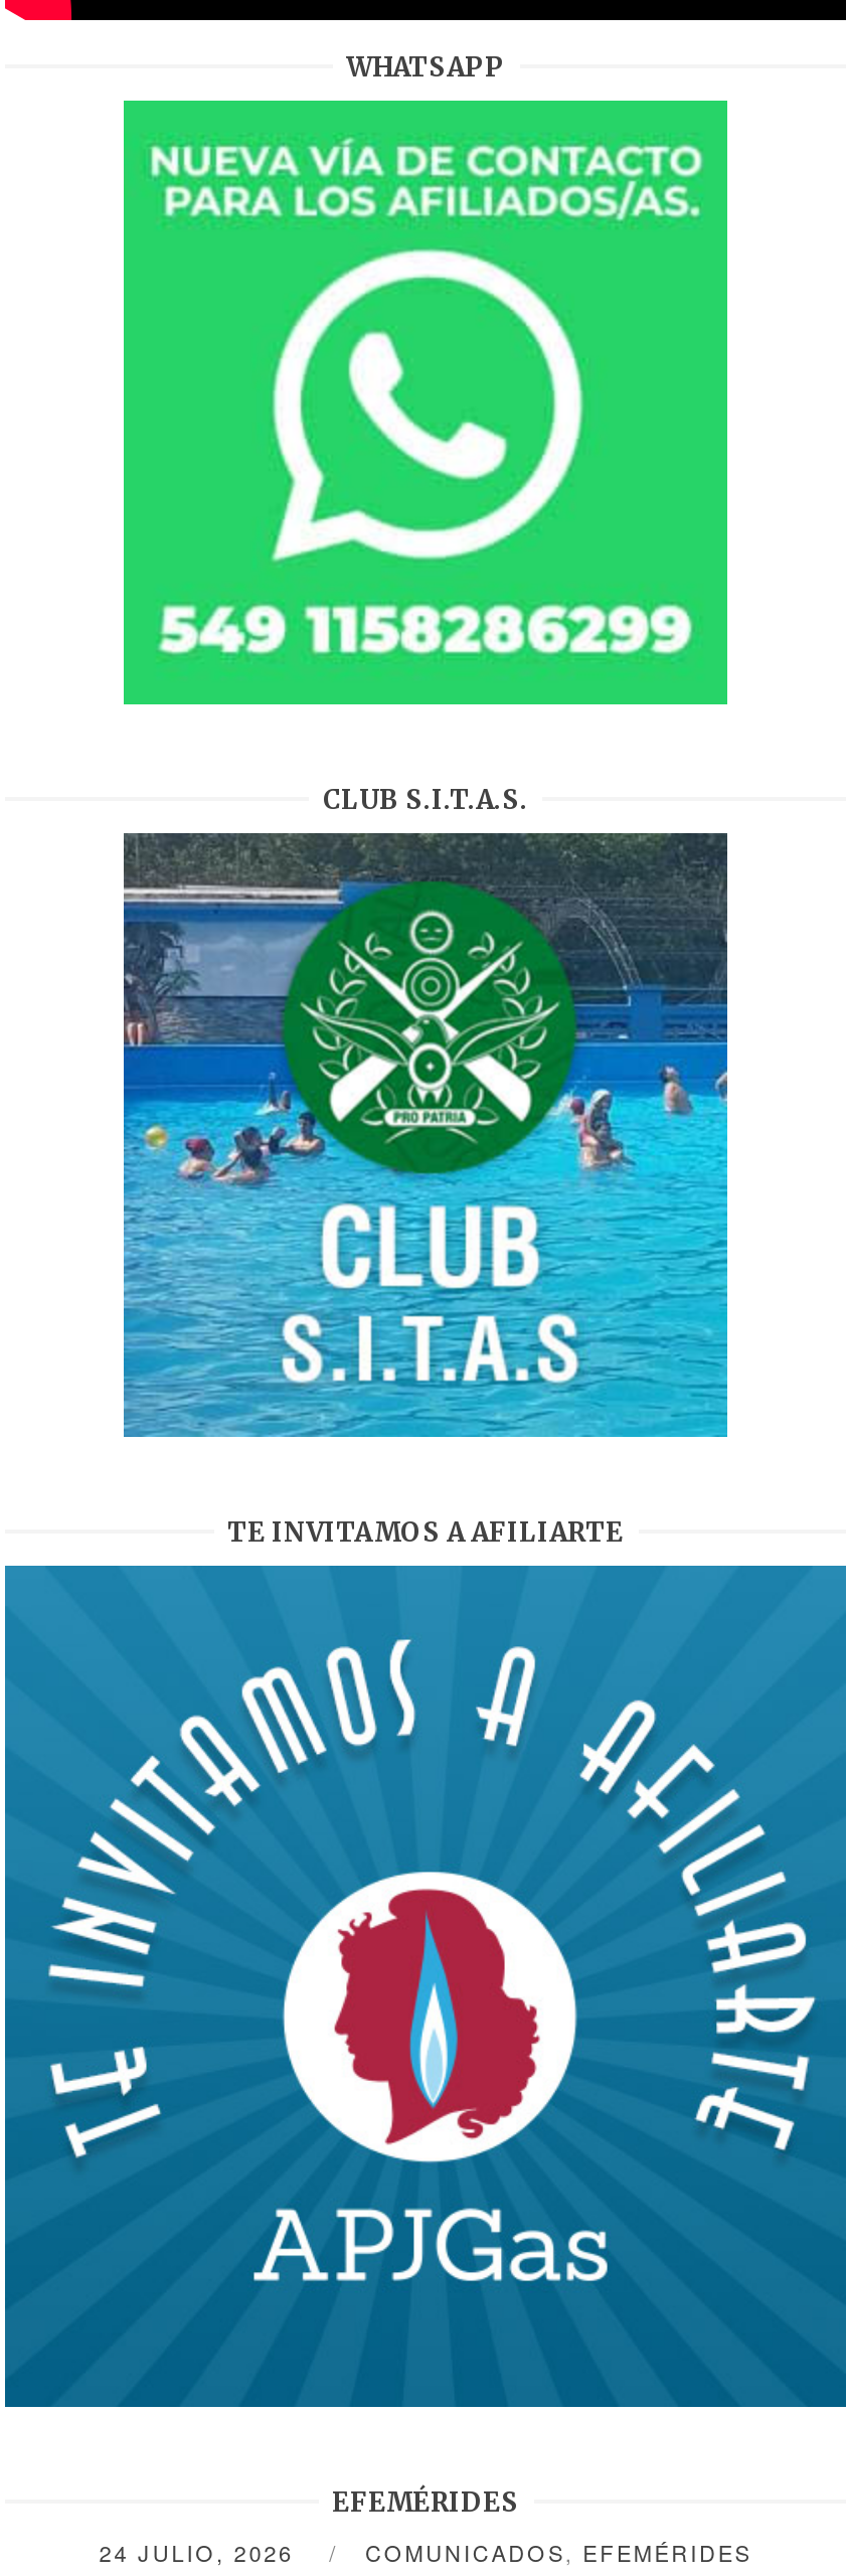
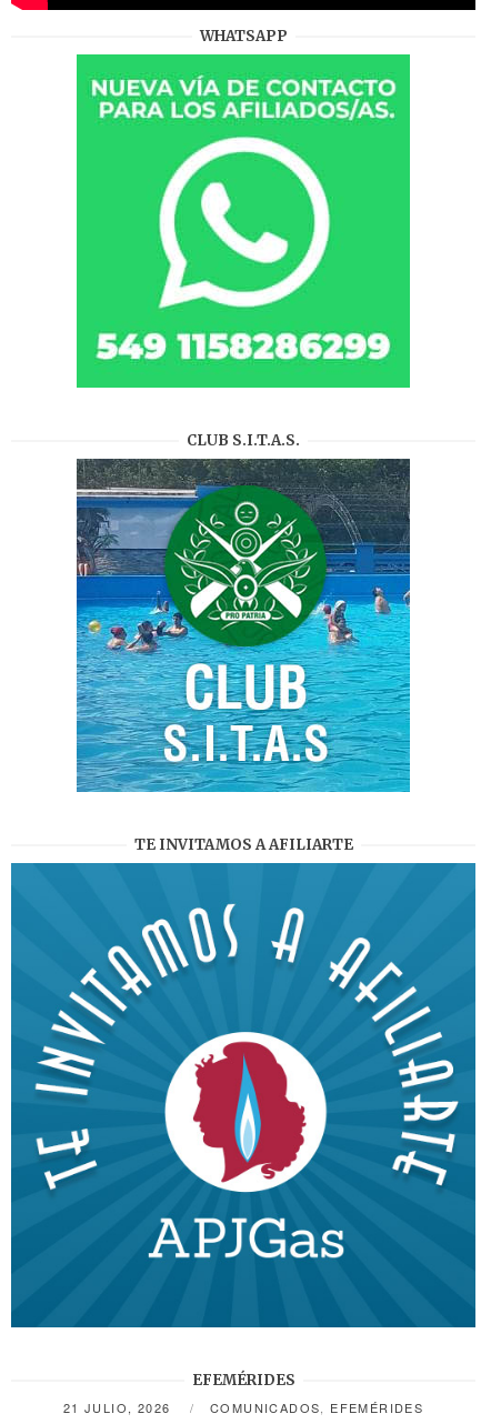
- 24 JULIO, 2026 COMUNICADOS, EFEMÉRIDES
+ 21 JULIO, 2026 COMUNICADOS, EFEMÉRIDES
